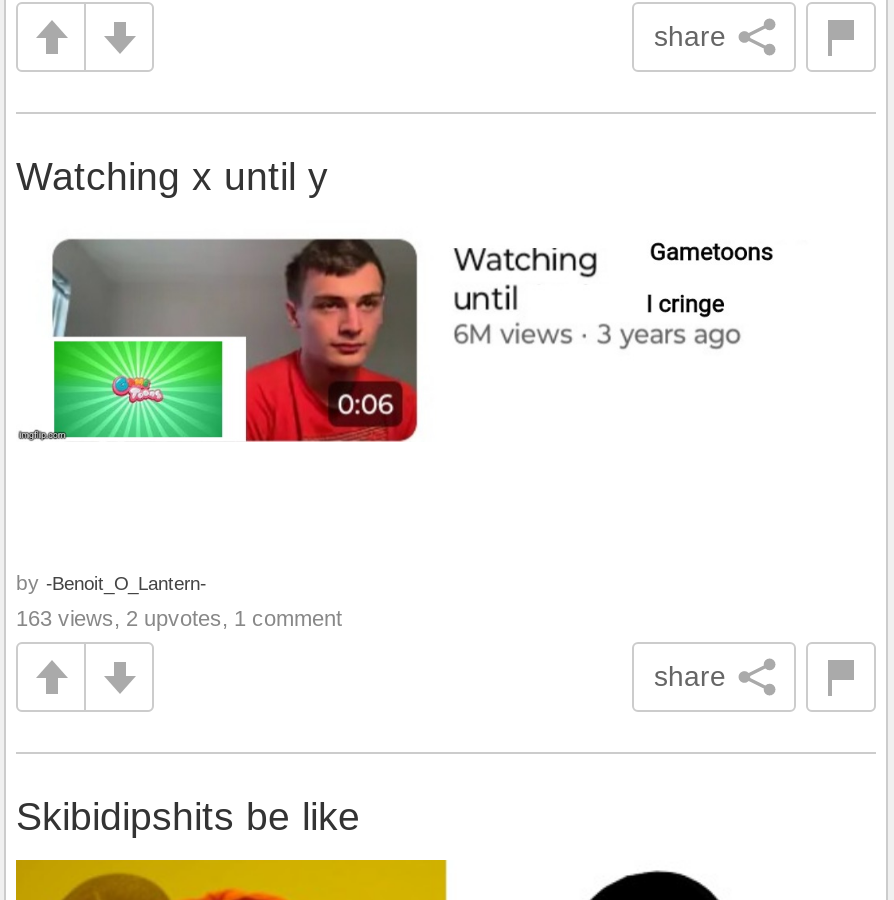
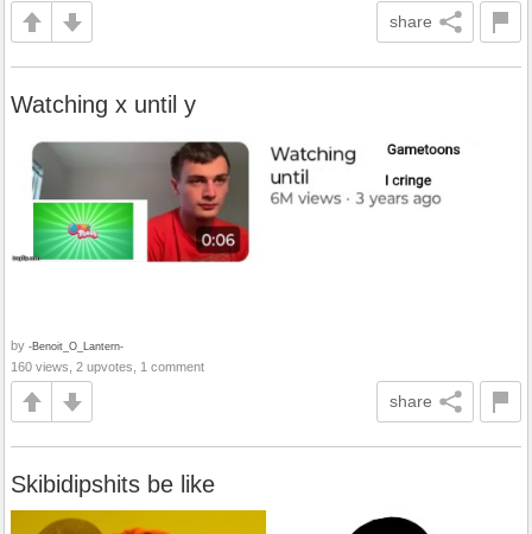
- 163 views, 2 upvotes, 1 comment
+ 160 views, 2 upvotes, 1 comment
